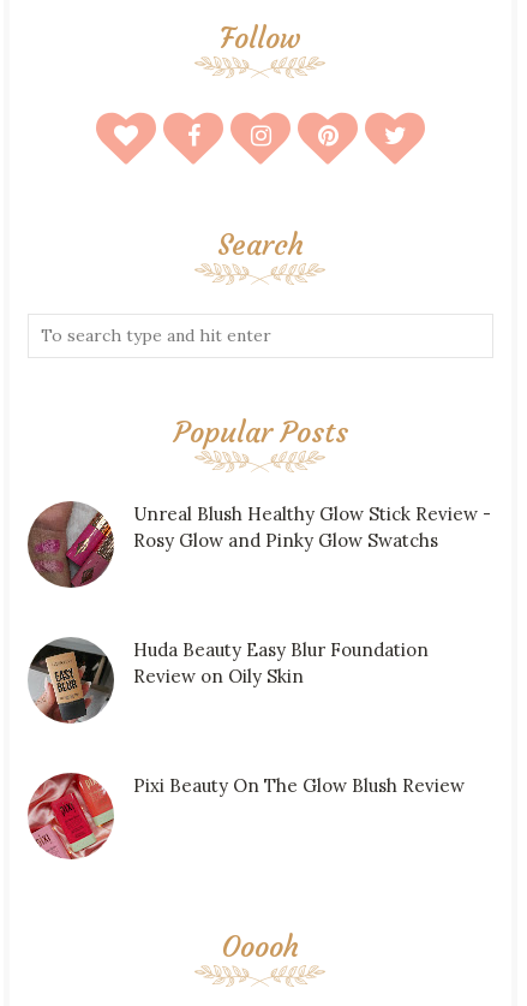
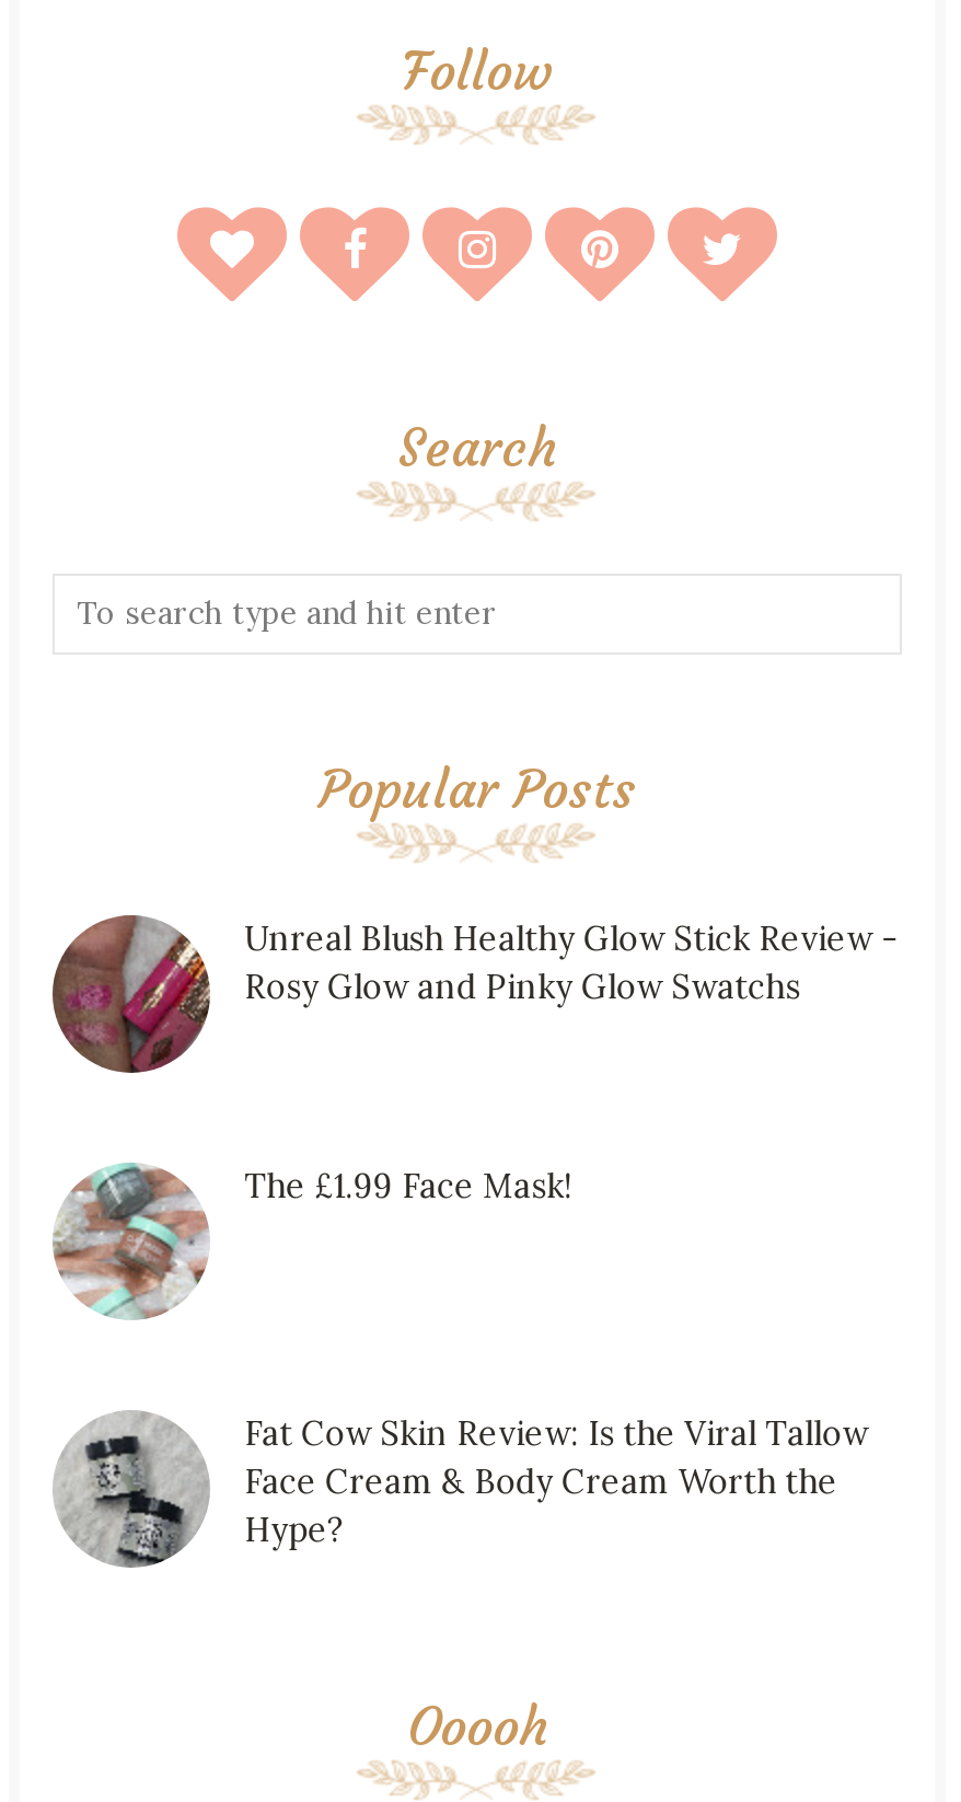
- [image]
- Huda Beauty Easy Blur Foundation
- Review on Oily Skin
+ [image]
+ The £1.99 Face Mask!

- [image]
- Pixi Beauty On The Glow Blush Review
+ [image]
+ Fat Cow Skin Review: Is the Viral Tallow
+ Face Cream & Body Cream Worth the
+ Hype?
